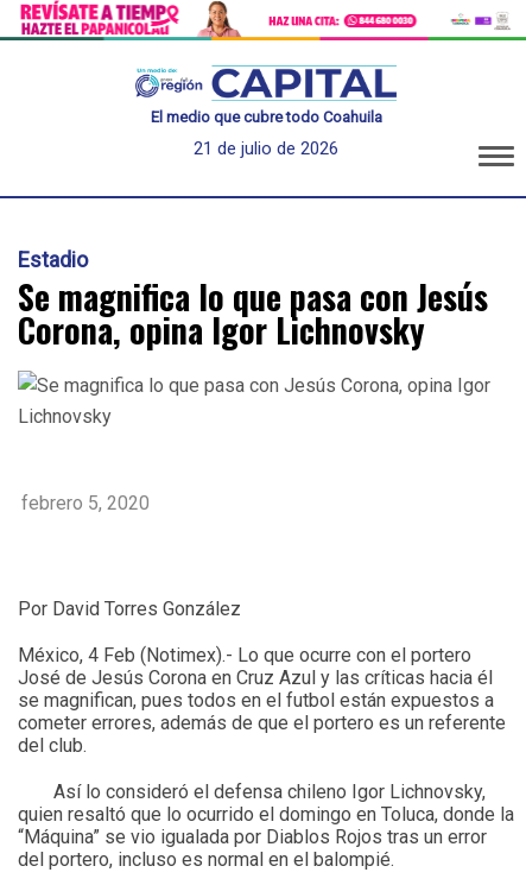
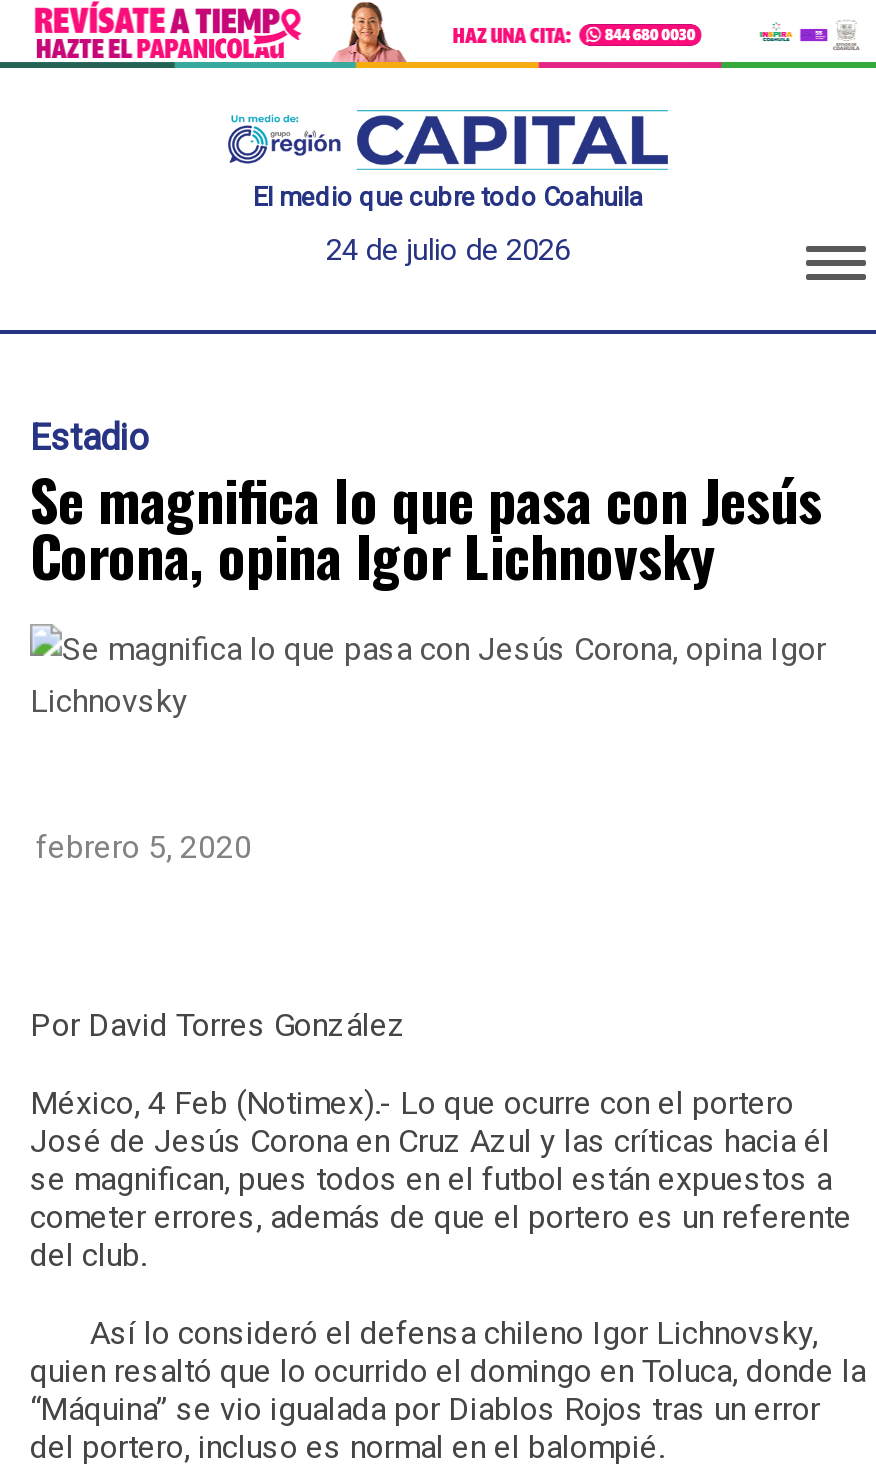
- 21 de julio de 2026
+ 24 de julio de 2026
